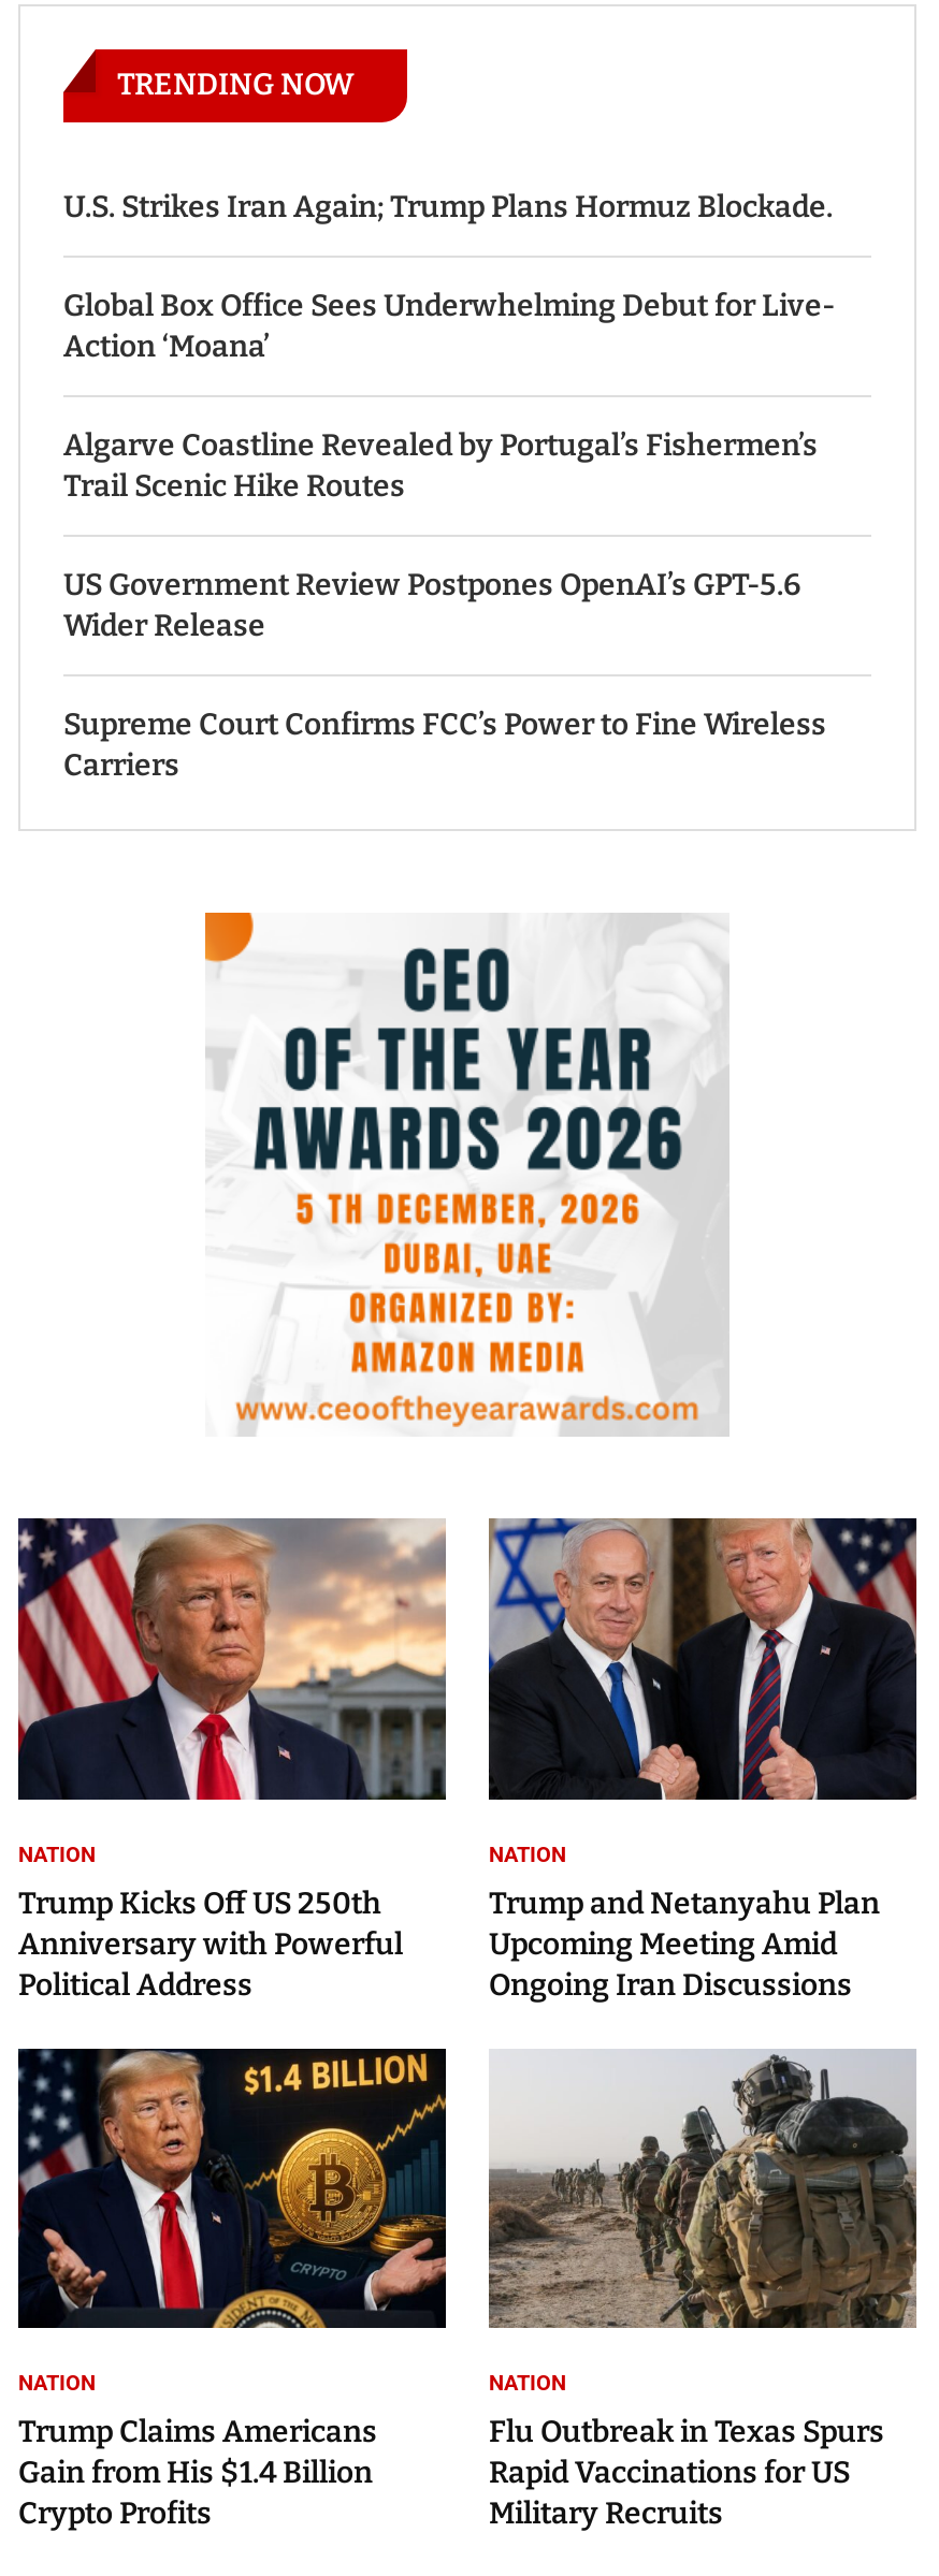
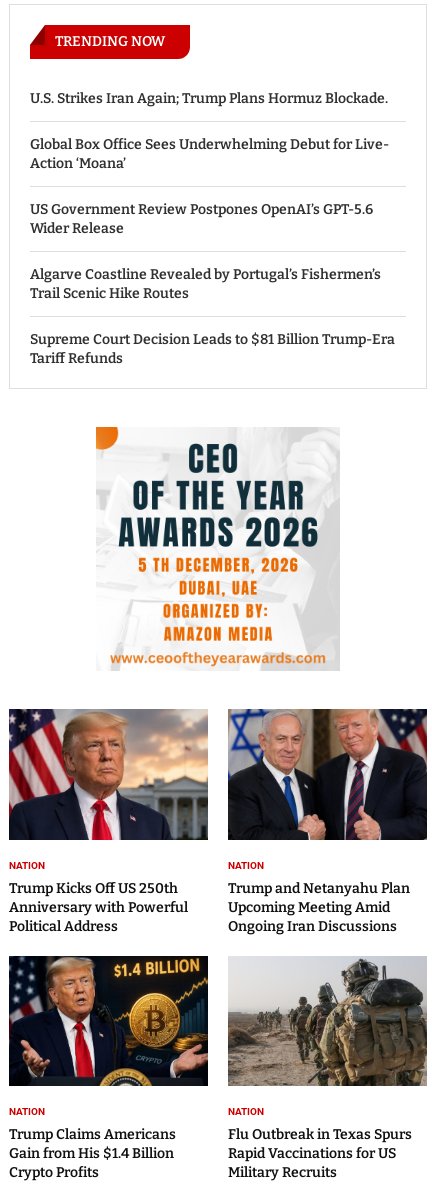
moved down: Algarve Coastline Revealed by Portugal’s Fishermen’s | Trail Scenic Hike Routes

moved up: US Government Review Postpones OpenAI’s GPT-5.6 | Wider Release

- Supreme Court Confirms FCC’s Power to Fine Wireless
- Carriers
+ Supreme Court Decision Leads to $81 Billion Trump-Era
+ Tariff Refunds
